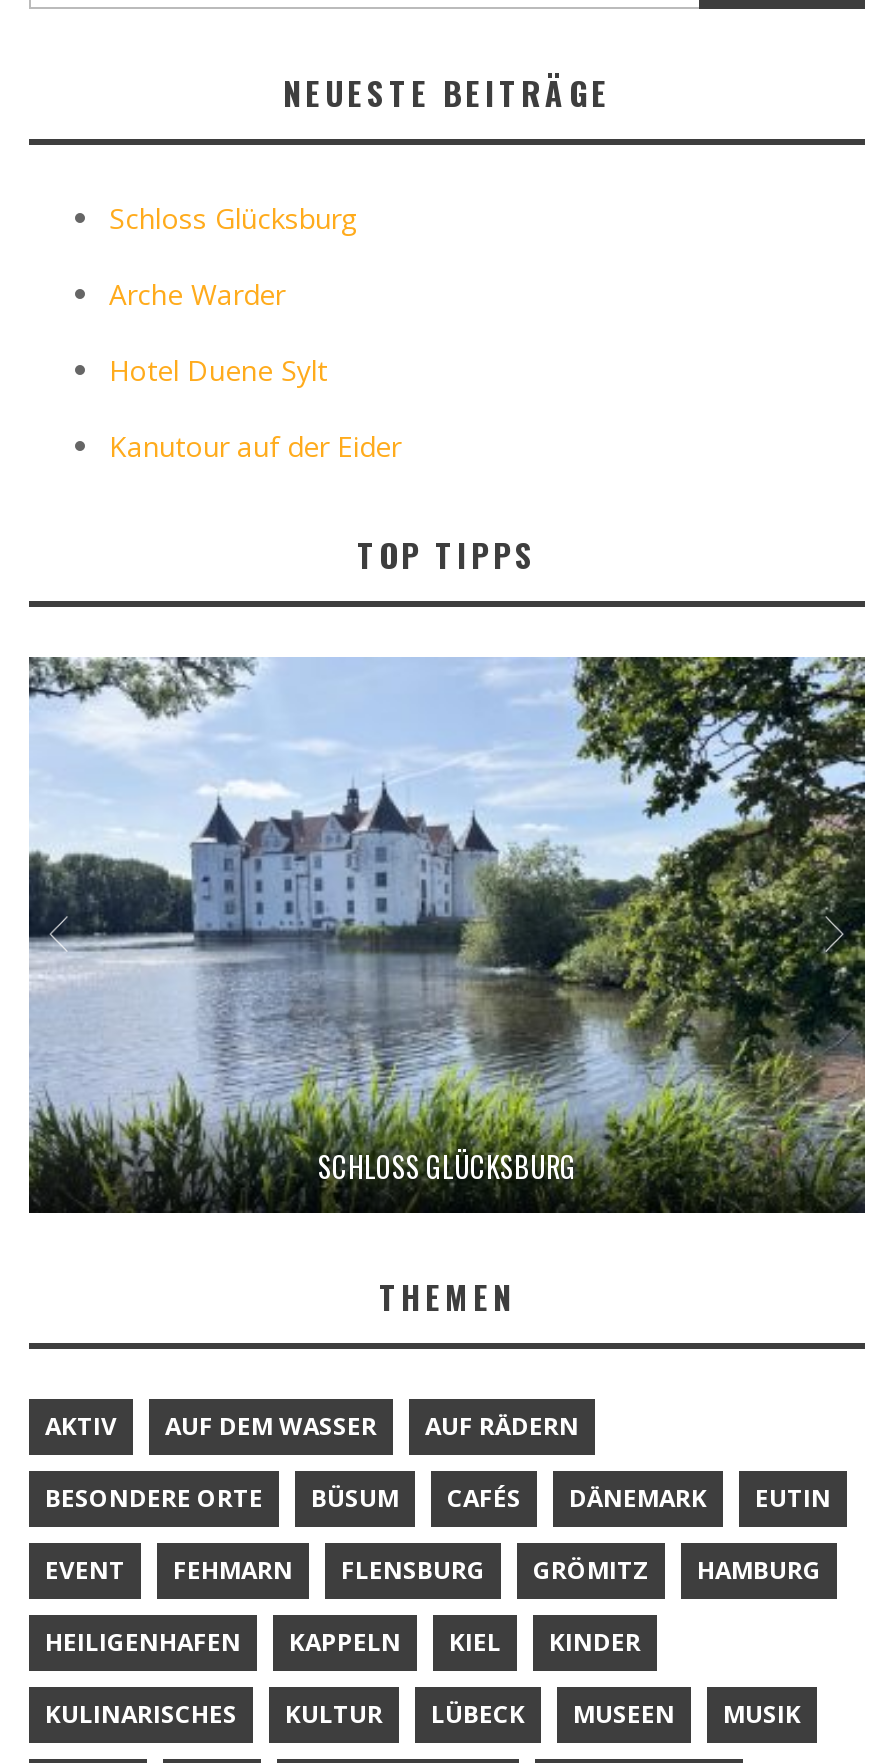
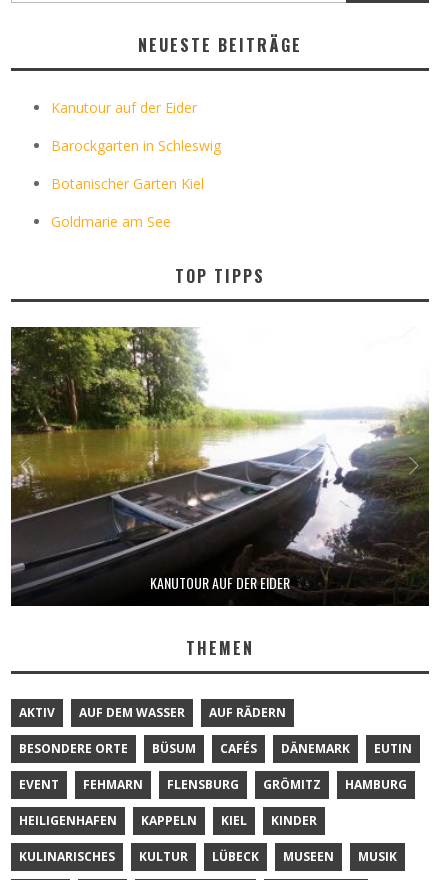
- Schloss Glücksburg
- Arche Warder
- Hotel Duene Sylt

moved up: Kanutour auf der Eider

+ Barockgarten in Schleswig
+ Botanischer Garten Kiel
+ Goldmarie am See

- [image]
- SCHLOSS GLÜCKSBURG
+ [image]
+ KANUTOUR AUF DER EIDER
